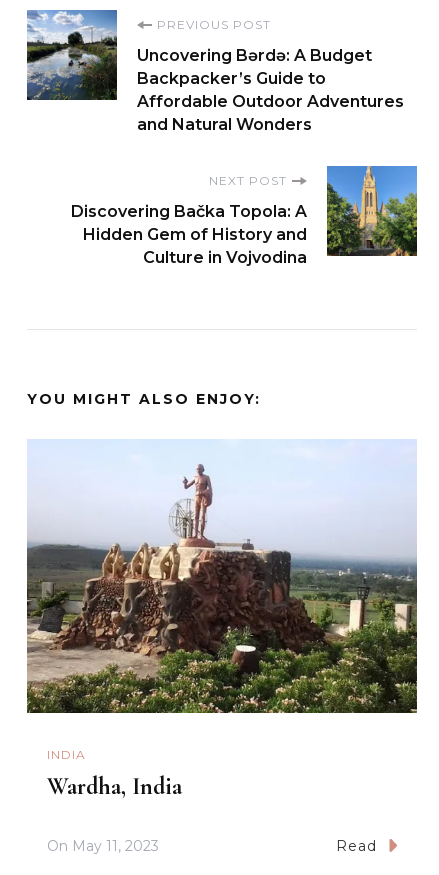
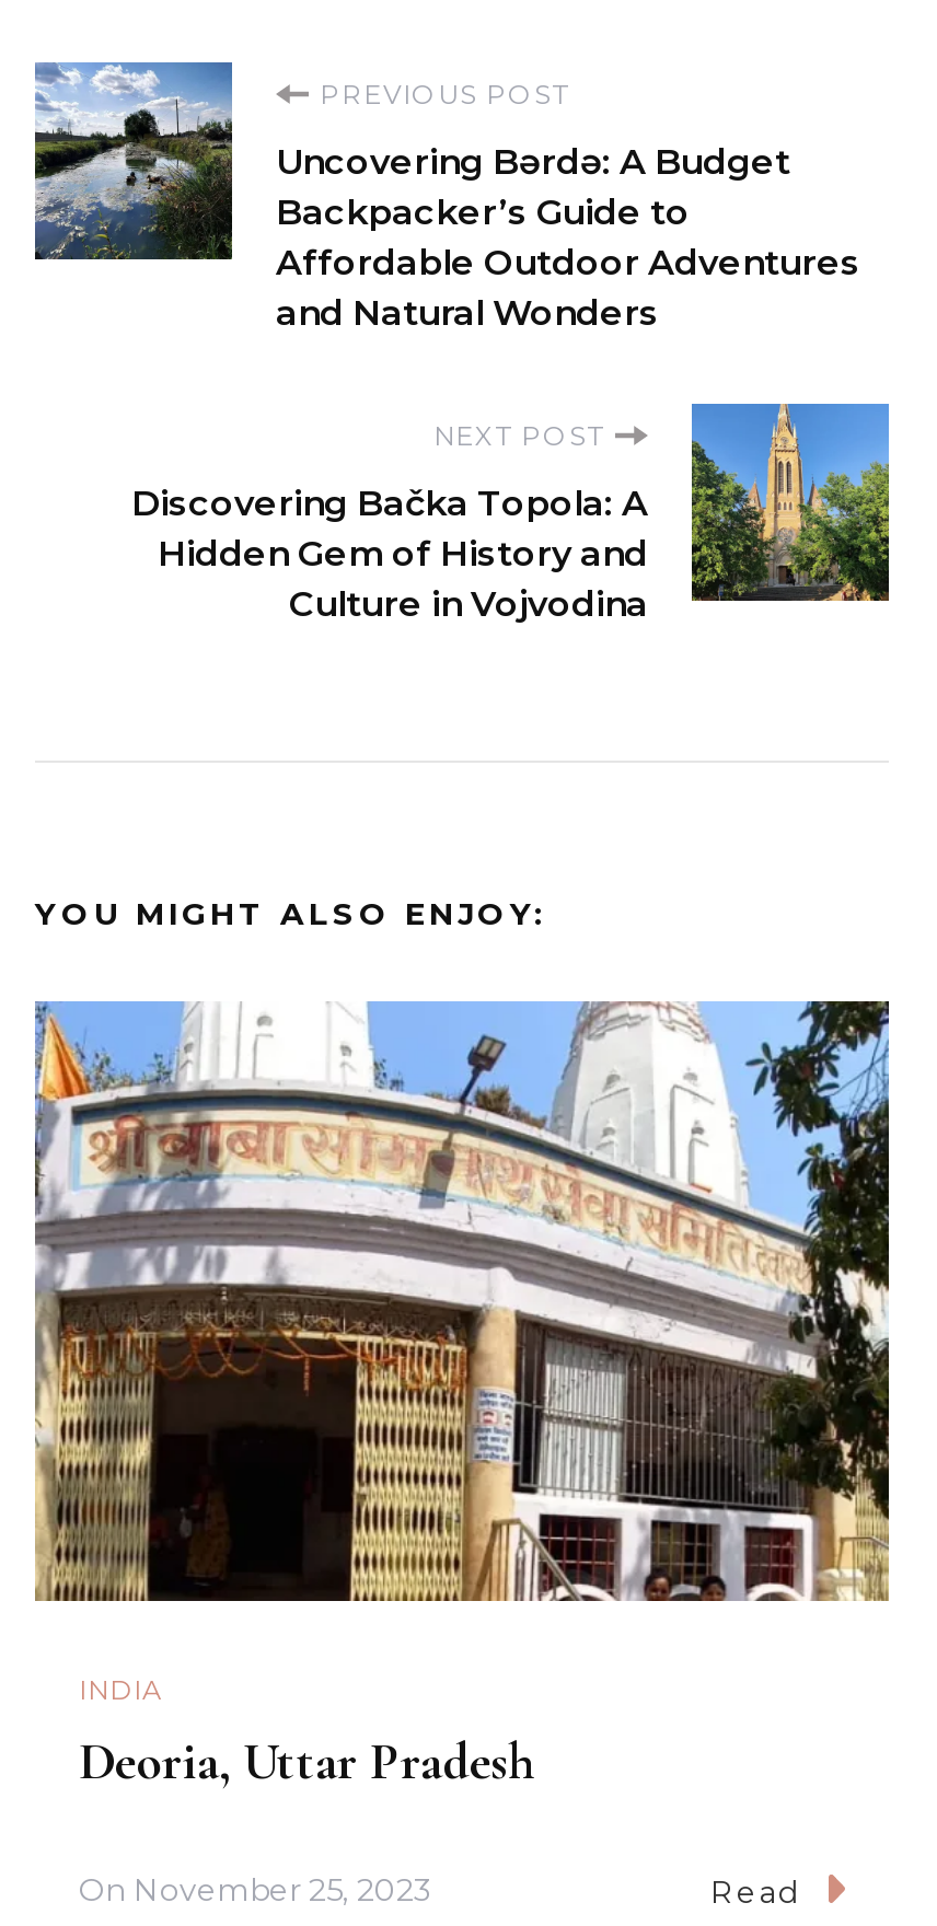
- [image]
+ [image]

- Wardha, India
+ Deoria, Uttar Pradesh

- On May 11, 2023
+ On November 25, 2023
